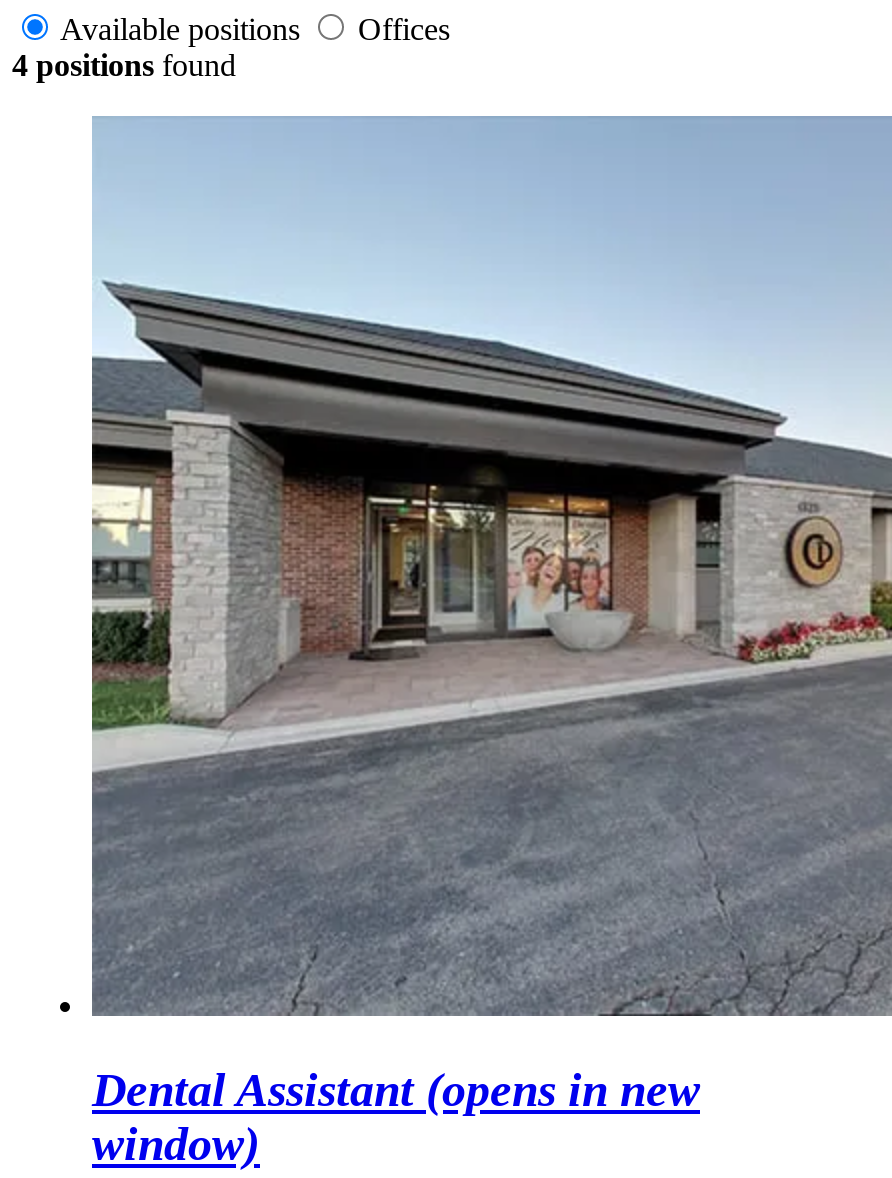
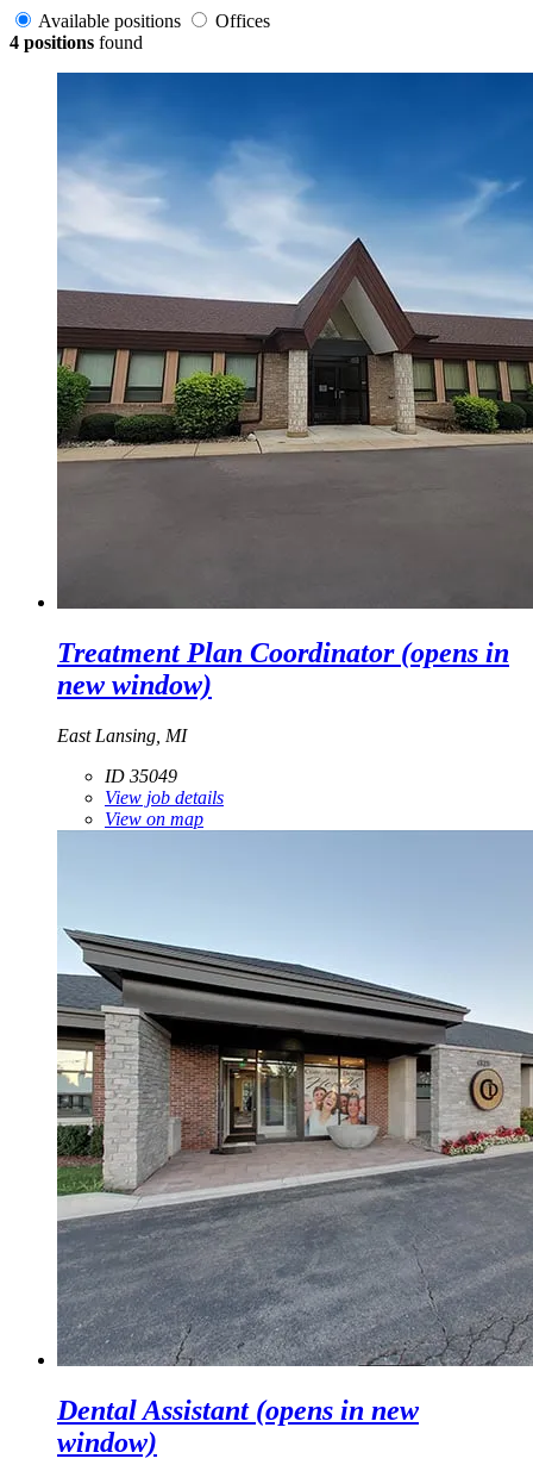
+ [image]
+ Treatment Plan Coordinator (opens in
+ new window)
+ East Lansing, MI
+ ID 35049
+ View job details
+ View on map
